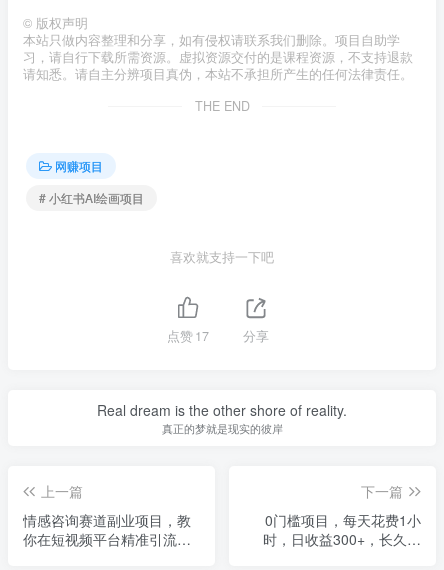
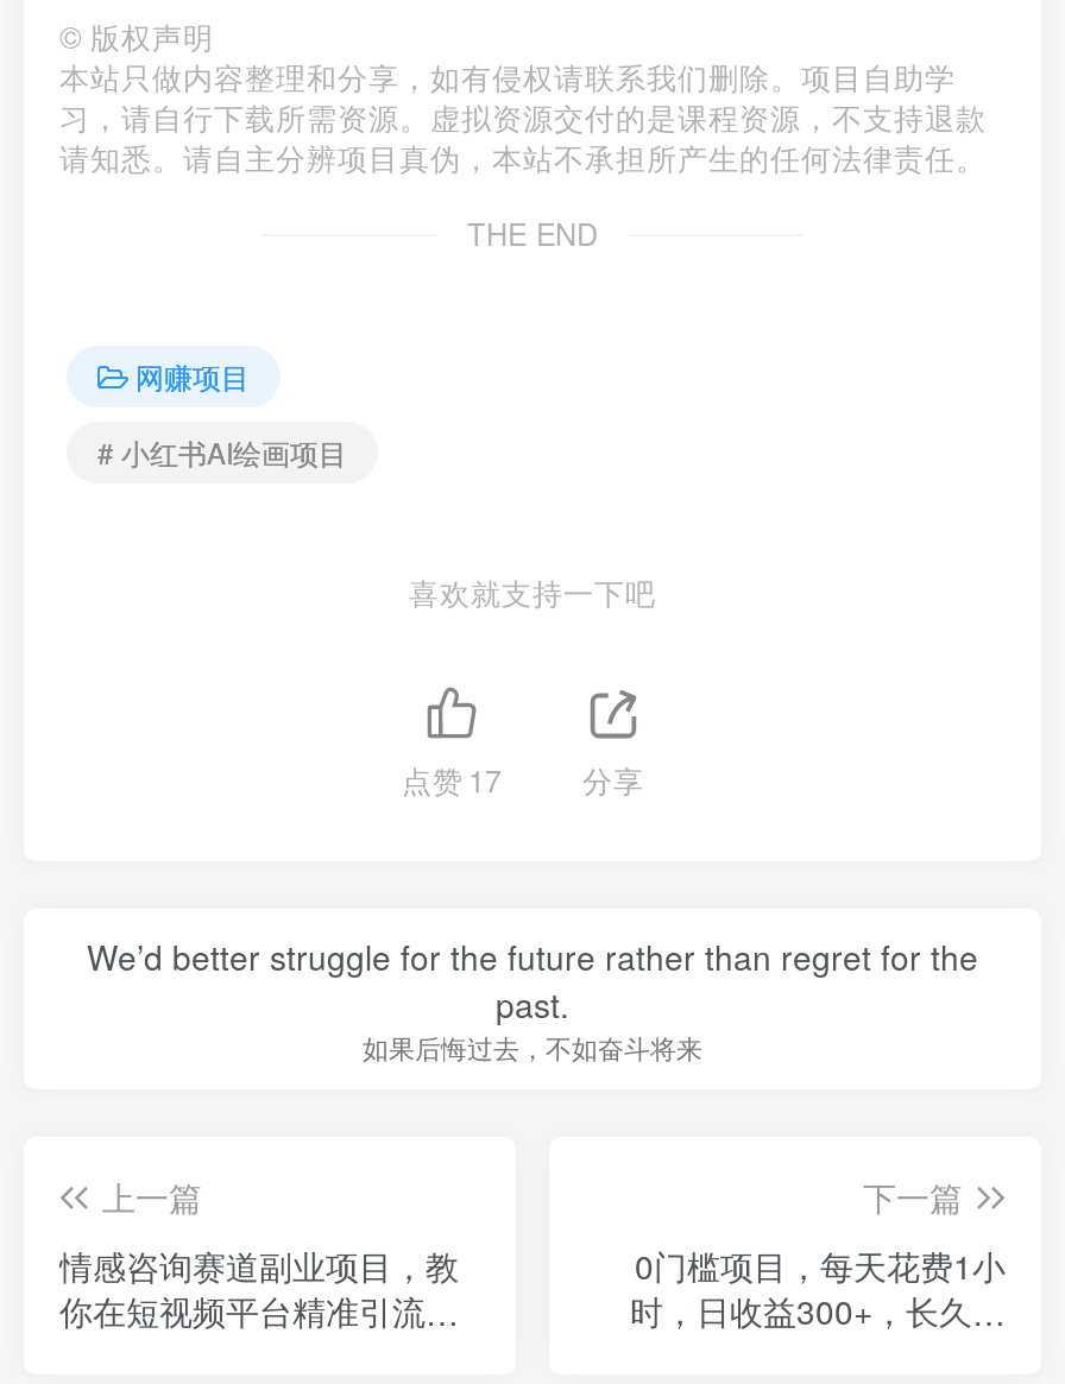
- Real dream is the other shore of reality.
- 真正的梦就是现实的彼岸
+ We’d better struggle for the future rather than regret for the
+ past.
+ 如果后悔过去，不如奋斗将来
